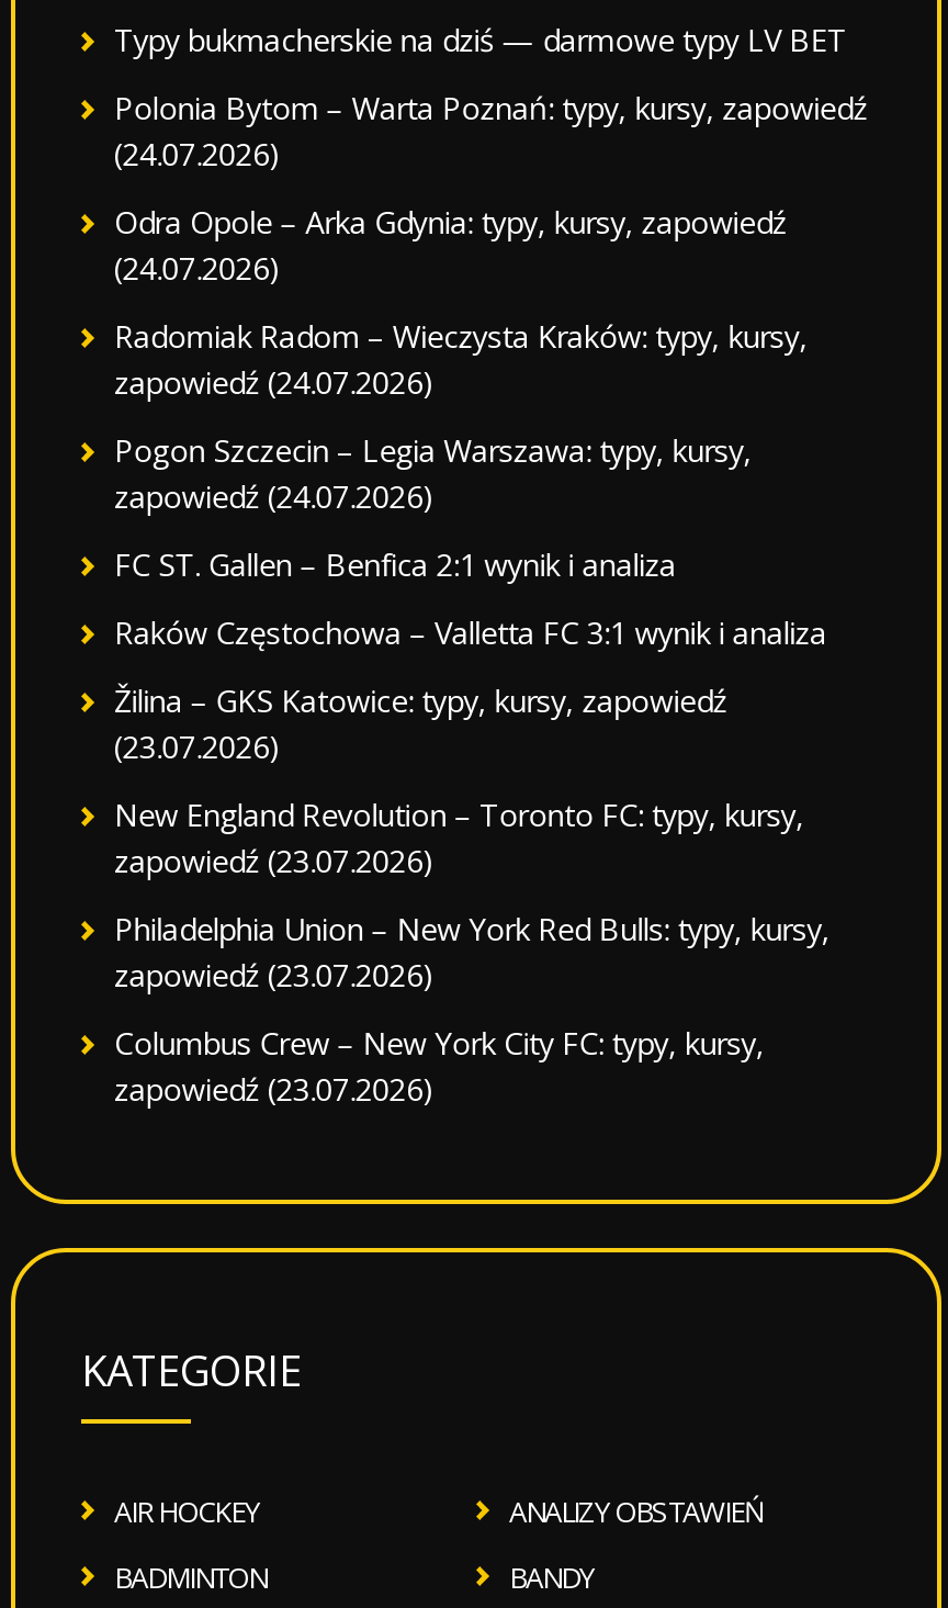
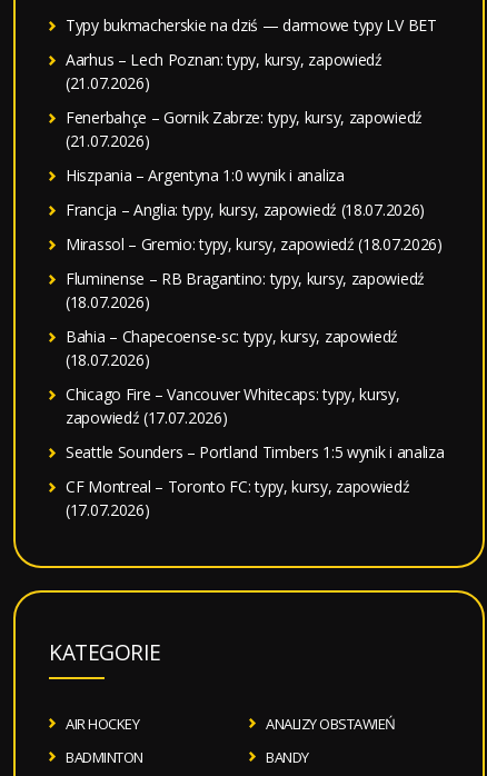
- Polonia Bytom – Warta Poznań: typy, kursy, zapowiedź
- (24.07.2026)
+ Aarhus – Lech Poznan: typy, kursy, zapowiedź
+ (21.07.2026)

- Odra Opole – Arka Gdynia: typy, kursy, zapowiedź
- (24.07.2026)
+ Fenerbahçe – Gornik Zabrze: typy, kursy, zapowiedź
+ (21.07.2026)

- Radomiak Radom – Wieczysta Kraków: typy, kursy,
- zapowiedź (24.07.2026)
+ Hiszpania – Argentyna 1:0 wynik i analiza

- Pogon Szczecin – Legia Warszawa: typy, kursy,
- zapowiedź (24.07.2026)
+ Francja – Anglia: typy, kursy, zapowiedź (18.07.2026)

- FC ST. Gallen – Benfica 2:1 wynik i analiza
+ Mirassol – Gremio: typy, kursy, zapowiedź (18.07.2026)

- Raków Częstochowa – Valletta FC 3:1 wynik i analiza
+ Fluminense – RB Bragantino: typy, kursy, zapowiedź
+ (18.07.2026)

- Žilina – GKS Katowice: typy, kursy, zapowiedź
- (23.07.2026)
+ Bahia – Chapecoense-sc: typy, kursy, zapowiedź
+ (18.07.2026)

- New England Revolution – Toronto FC: typy, kursy,
- zapowiedź (23.07.2026)
+ Chicago Fire – Vancouver Whitecaps: typy, kursy,
+ zapowiedź (17.07.2026)

- Philadelphia Union – New York Red Bulls: typy, kursy,
- zapowiedź (23.07.2026)
+ Seattle Sounders – Portland Timbers 1:5 wynik i analiza

- Columbus Crew – New York City FC: typy, kursy,
- zapowiedź (23.07.2026)
+ CF Montreal – Toronto FC: typy, kursy, zapowiedź
+ (17.07.2026)
